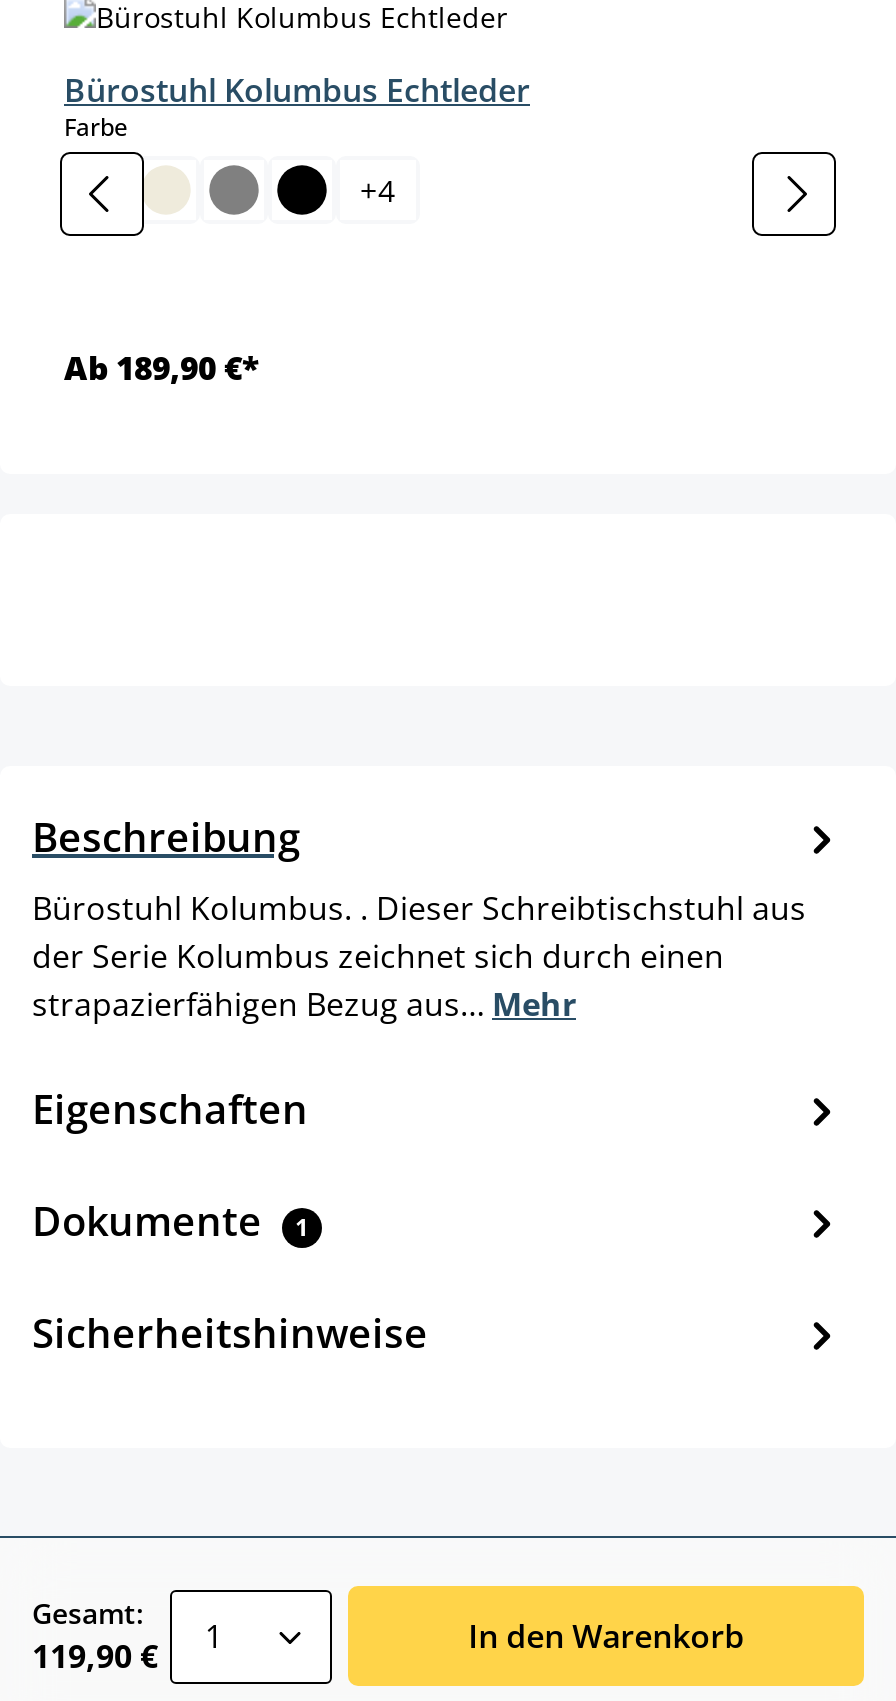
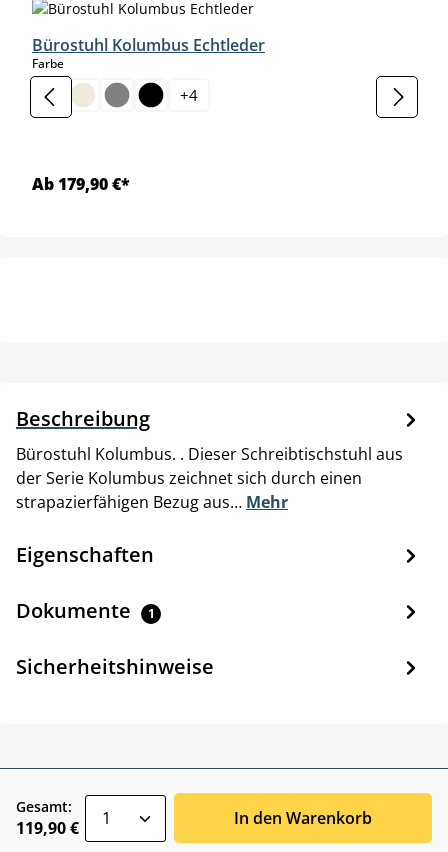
- Ab 189,90 €*
+ Ab 179,90 €*
